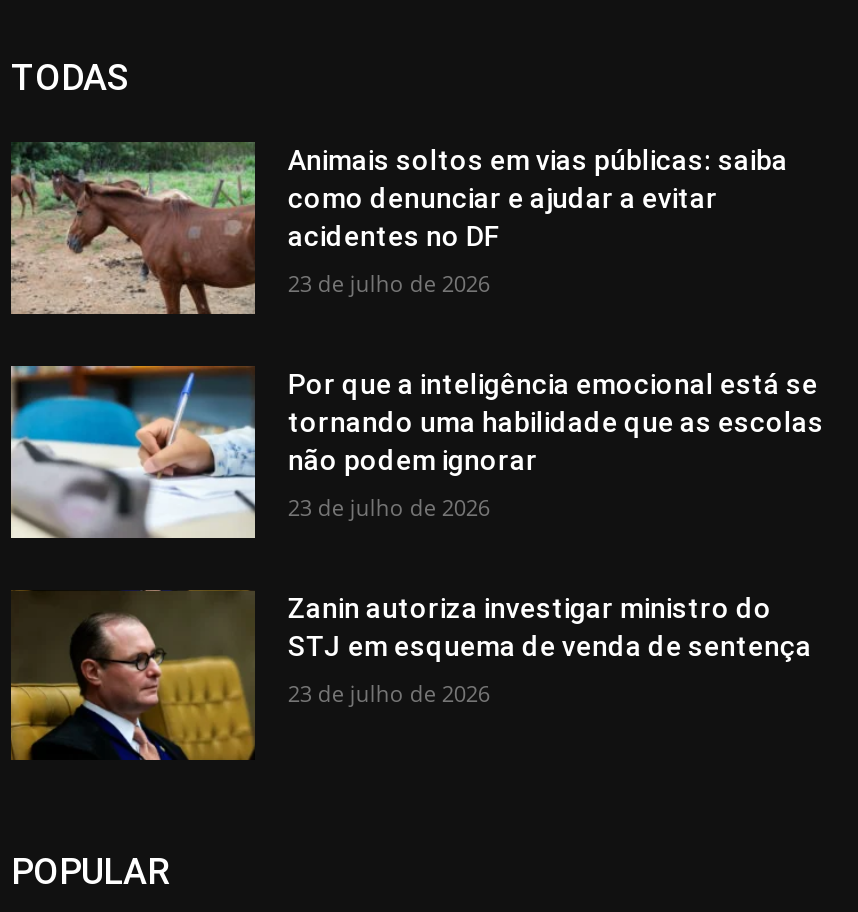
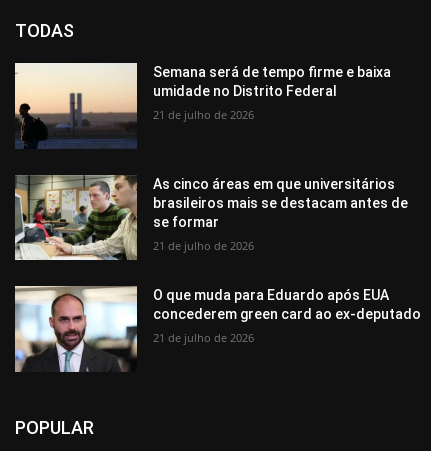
- [image]
- Animais soltos em vias públicas: saiba
- como denunciar e ajudar a evitar
- acidentes no DF
+ [image]
+ Semana será de tempo firme e baixa
+ umidade no Distrito Federal

- 23 de julho de 2026
+ 21 de julho de 2026

- [image]
- Por que a inteligência emocional está se
- tornando uma habilidade que as escolas
- não podem ignorar
+ [image]
+ As cinco áreas em que universitários
+ brasileiros mais se destacam antes de
+ se formar

- 23 de julho de 2026
+ 21 de julho de 2026

- [image]
- Zanin autoriza investigar ministro do
- STJ em esquema de venda de sentença
+ [image]
+ O que muda para Eduardo após EUA
+ concederem green card ao ex-deputado

- 23 de julho de 2026
+ 21 de julho de 2026
